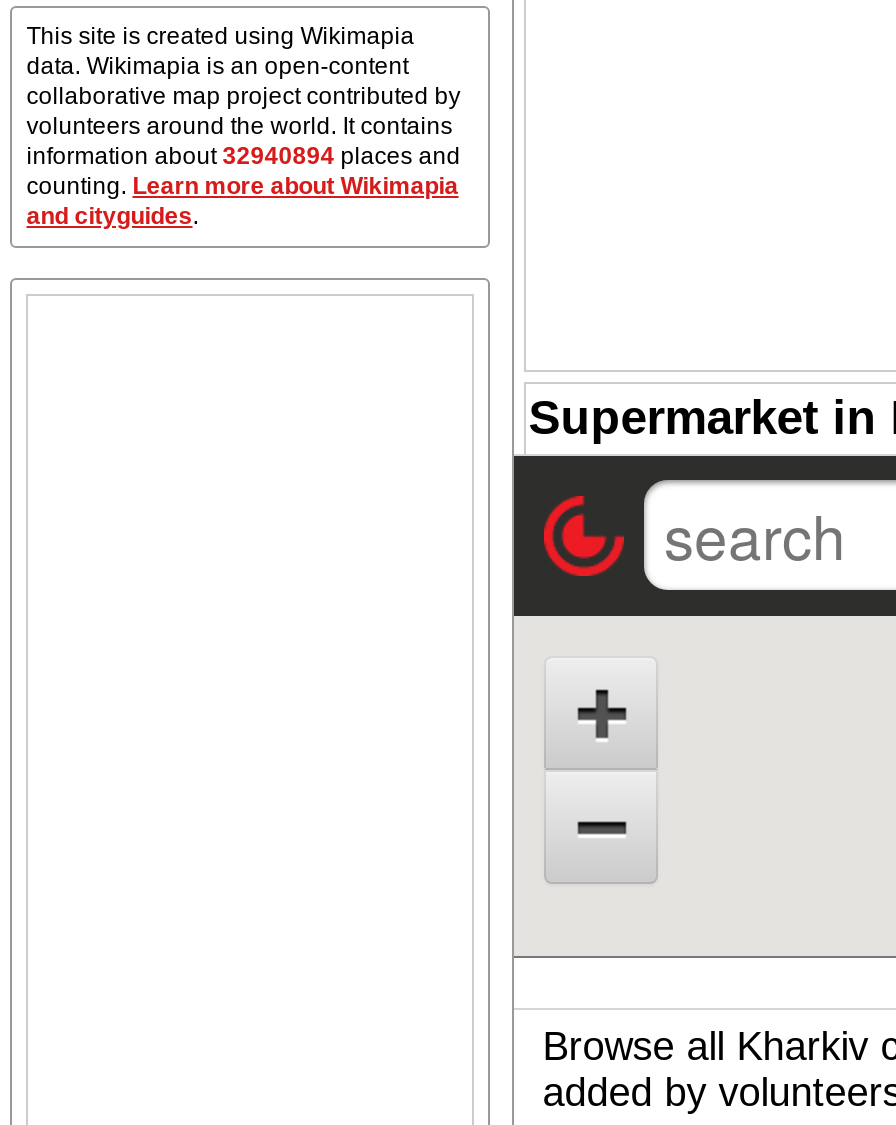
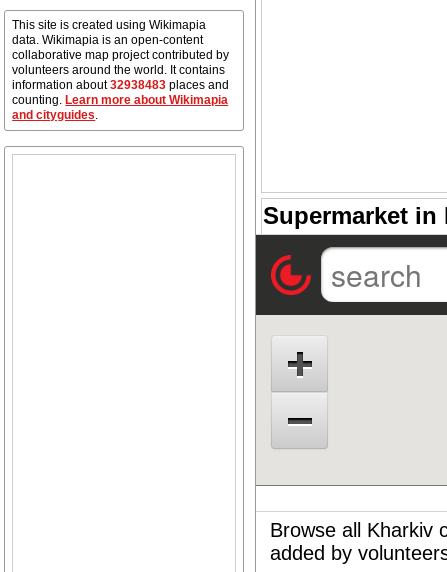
- information about 32940894 places and
+ information about 32938483 places and
